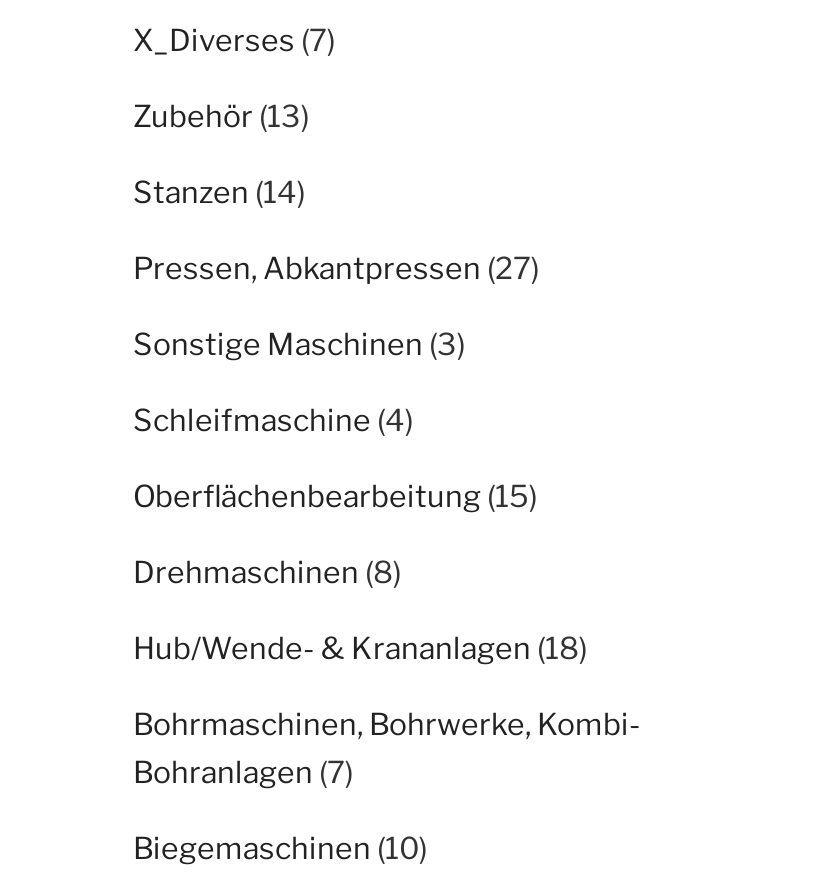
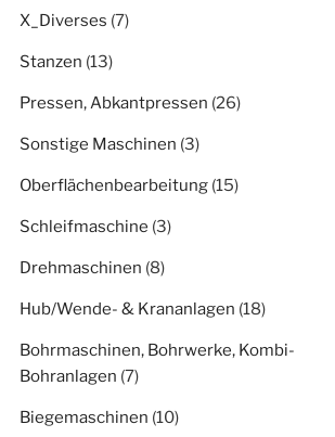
- Zubehör (13)
- Stanzen (14)
- Pressen, Abkantpressen (27)
+ Stanzen (13)
+ Pressen, Abkantpressen (26)

- Schleifmaschine (4)

moved up: Oberflächenbearbeitung (15)

+ Schleifmaschine (3)
